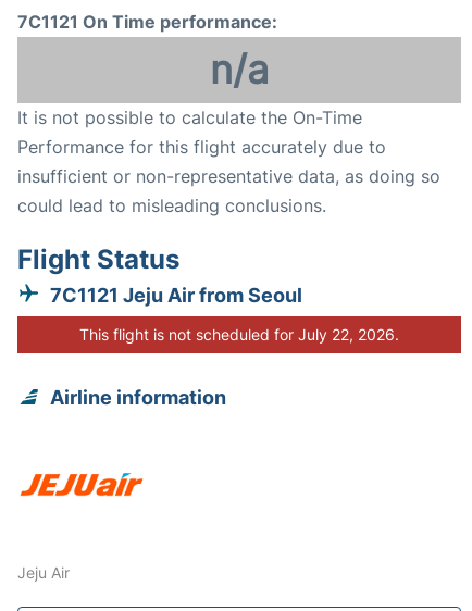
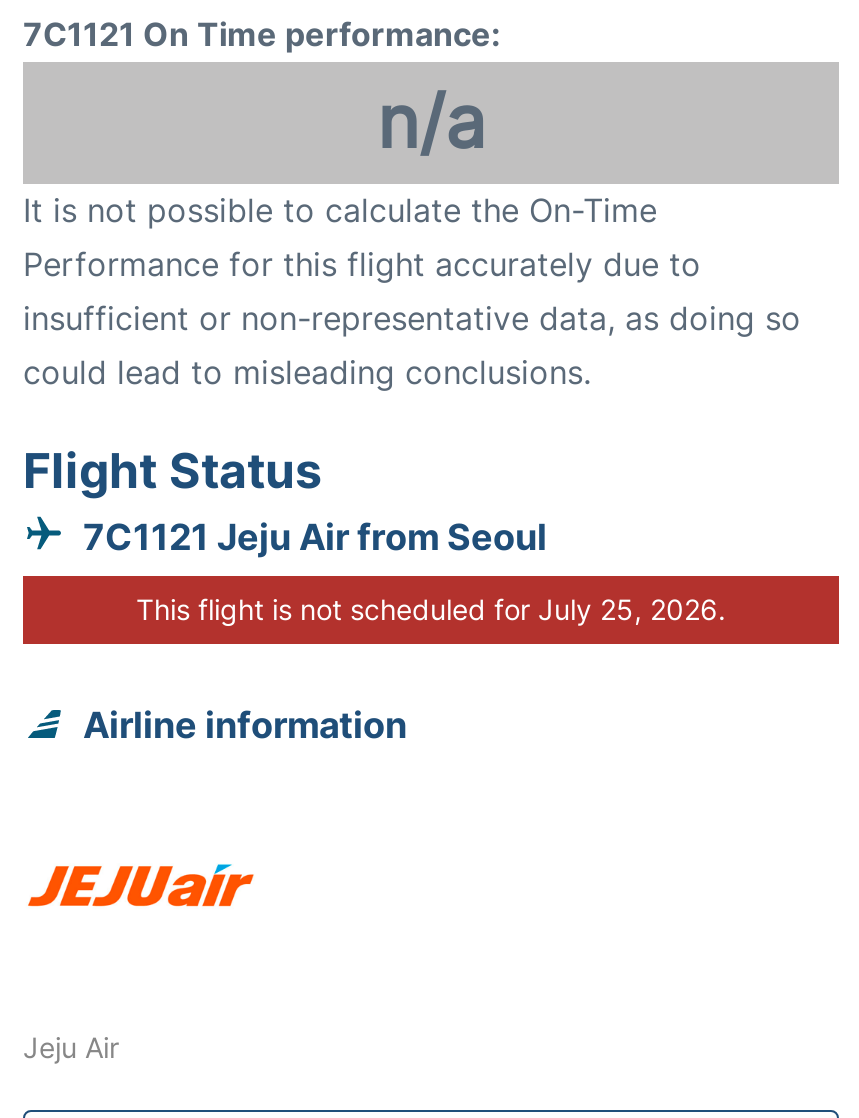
- This flight is not scheduled for July 22, 2026.
+ This flight is not scheduled for July 25, 2026.
